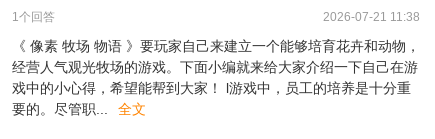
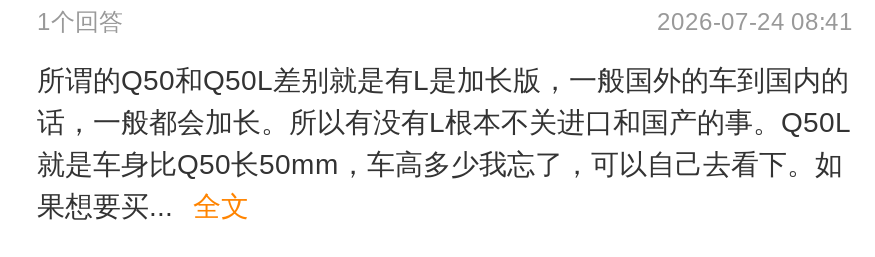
- 2026-07-21 11:38
+ 2026-07-24 08:41

- 《 像素 牧场 物语 》要玩家自己来建立一个能够培育花卉和动物，
- 经营人气观光牧场的游戏。下面小编就来给大家介绍一下自己在游
- 戏中的小心得，希望能帮到大家！ l游戏中，员工的培养是十分重
- 要的。尽管职...
+ 所谓的Q50和Q50L差别就是有L是加长版，一般国外的车到国内的
+ 话，一般都会加长。所以有没有L根本不关进口和国产的事。Q50L
+ 就是车身比Q50长50mm，车高多少我忘了，可以自己去看下。如
+ 果想要买...
